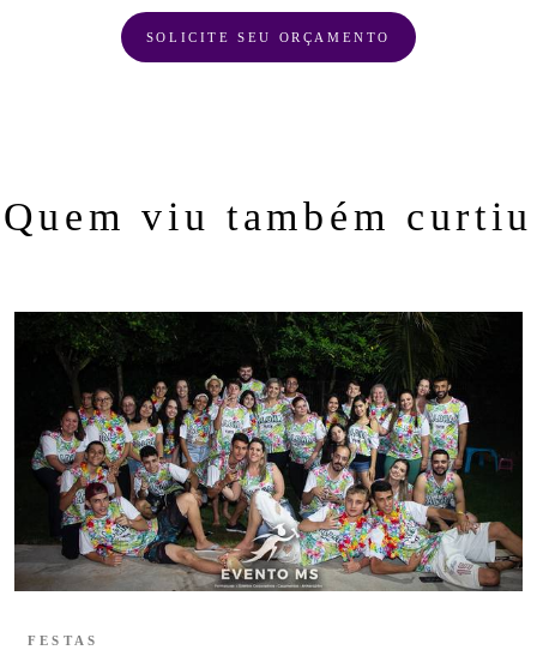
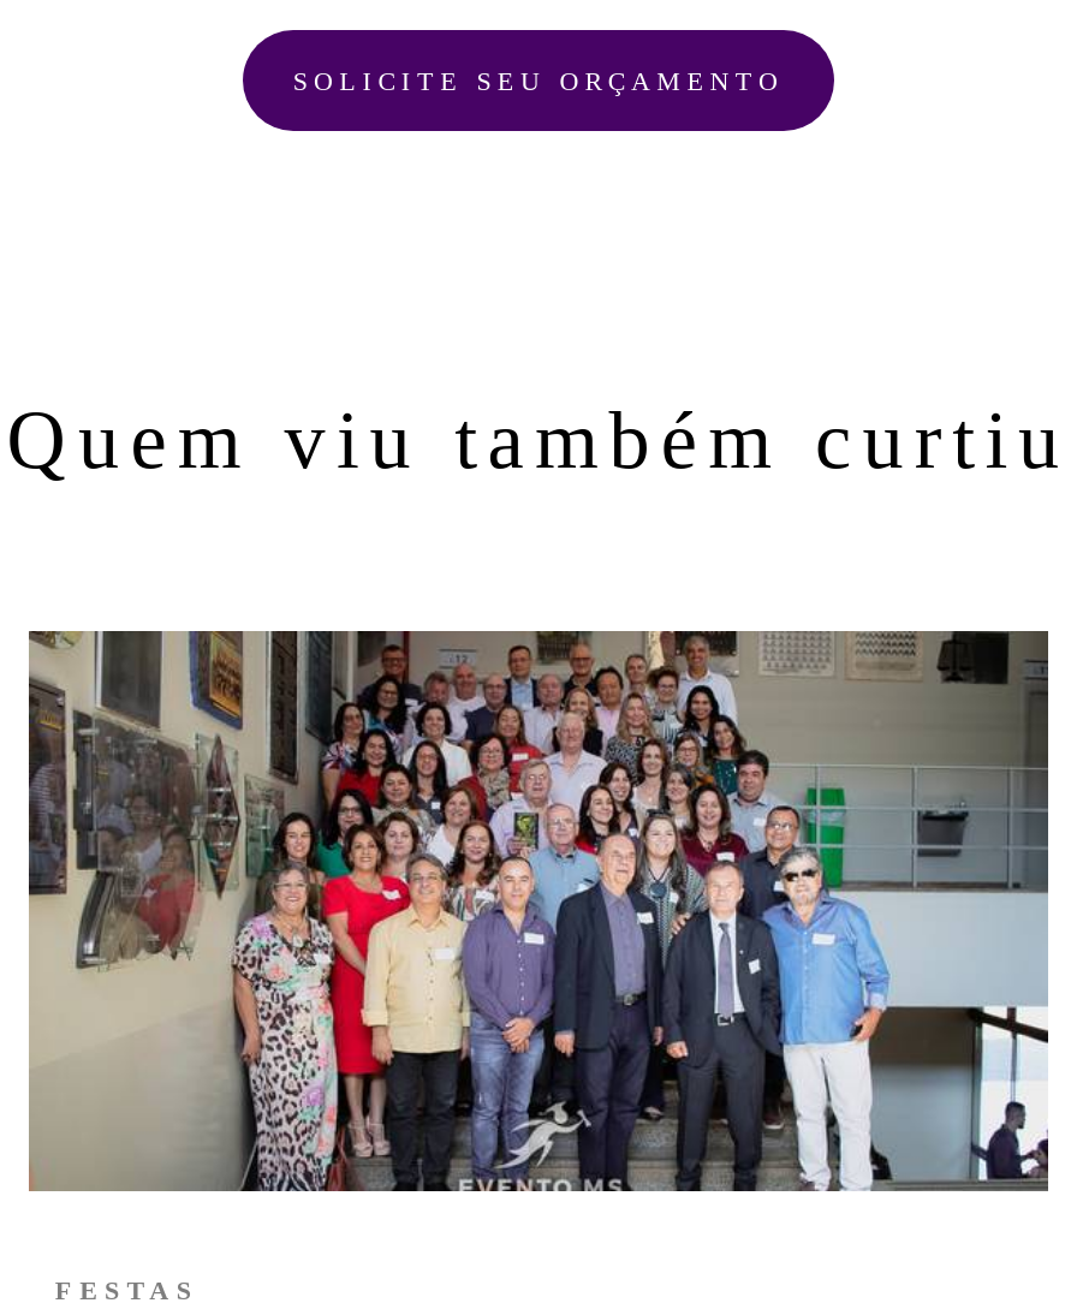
- [image]
+ [image]
